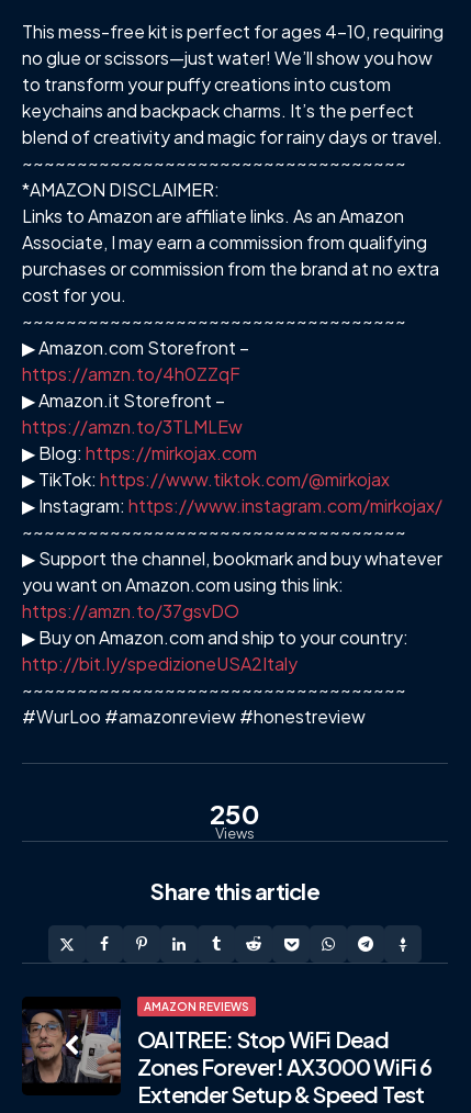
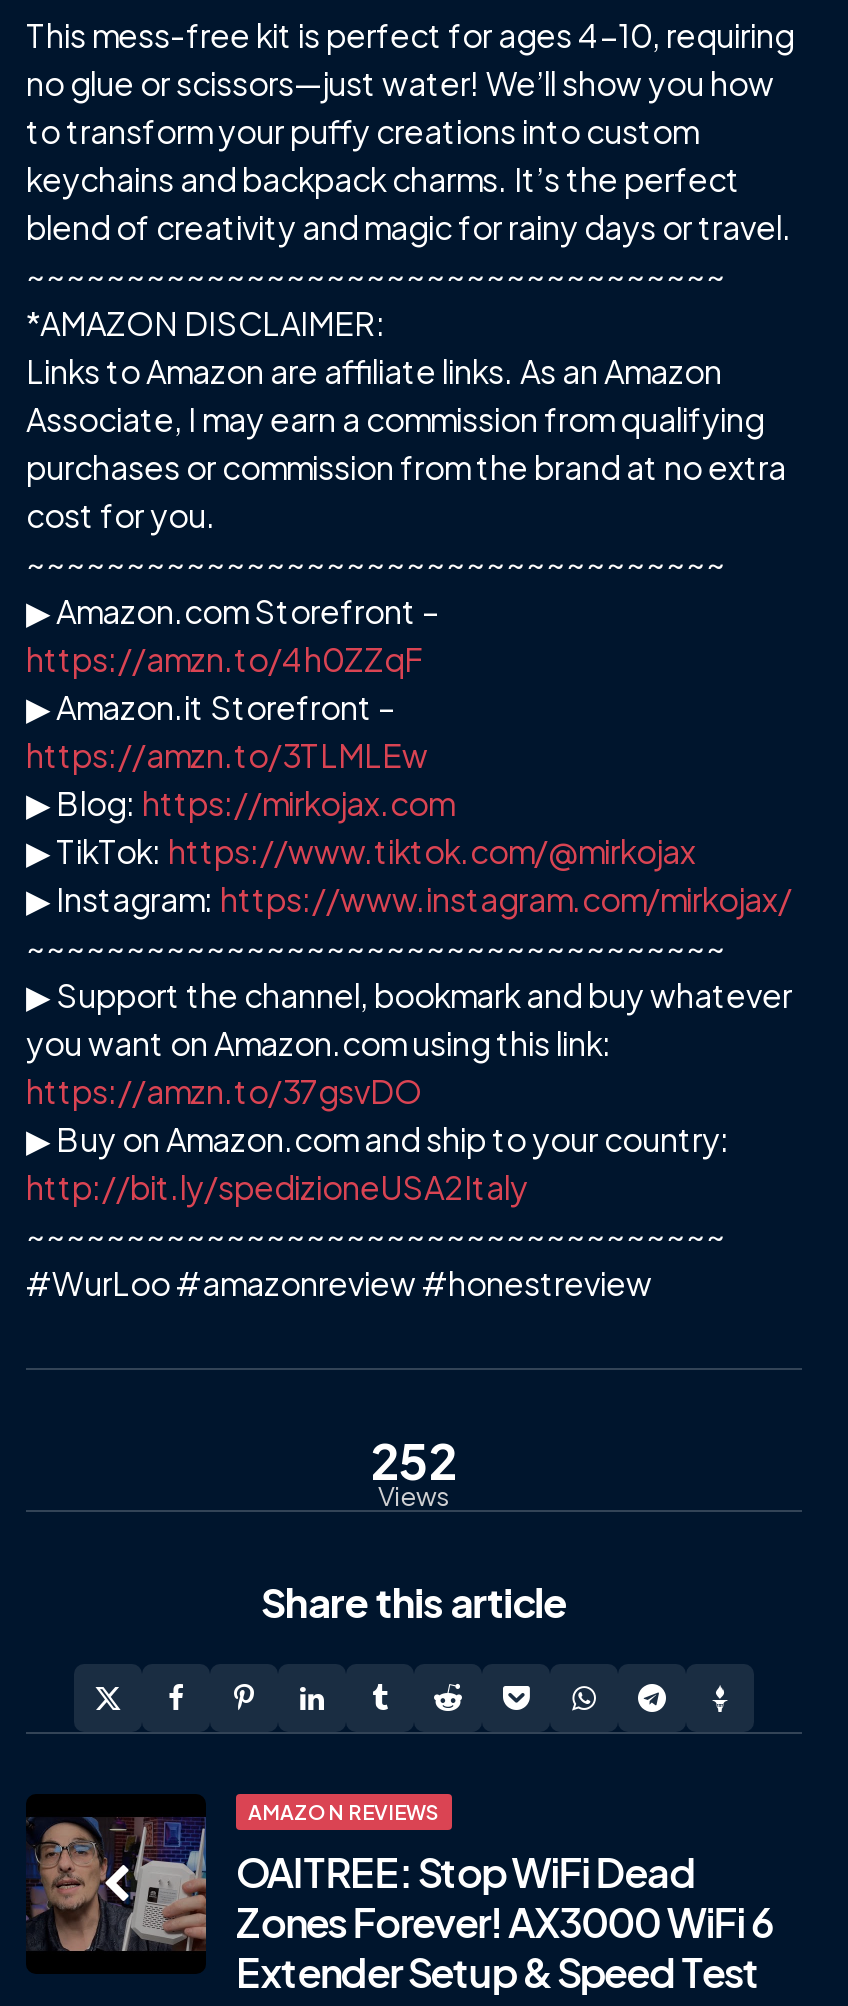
- 250
+ 252
